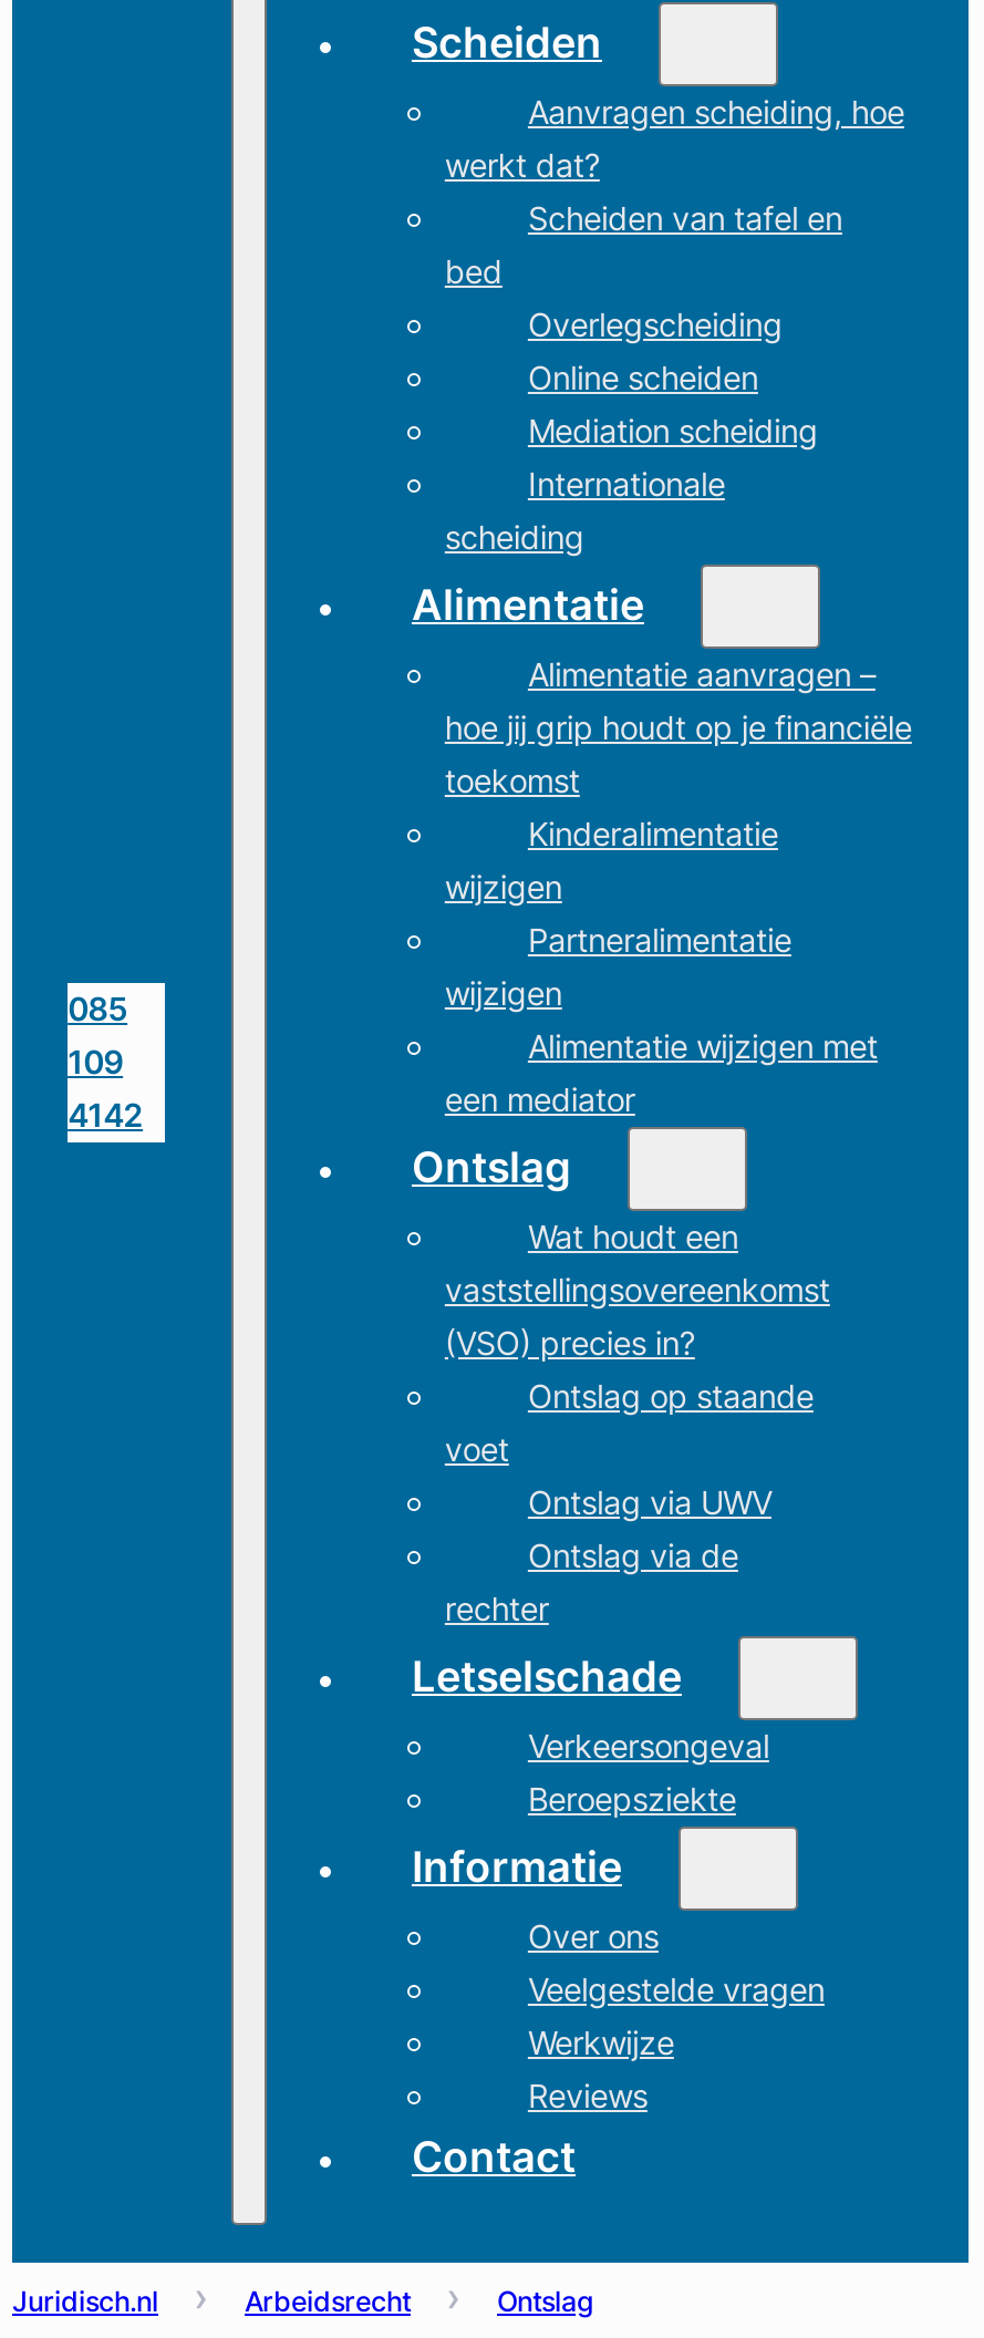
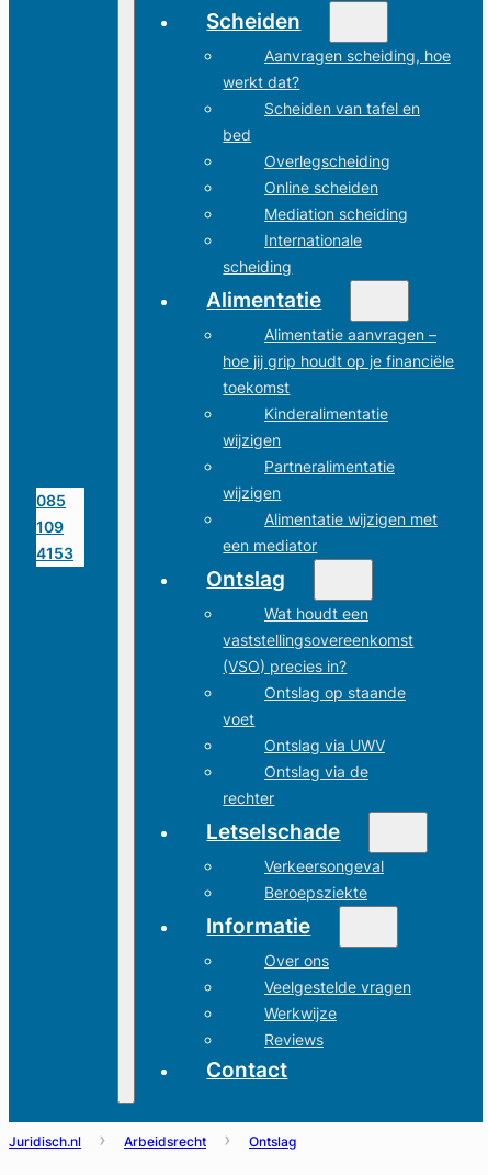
- 4142
+ 4153
